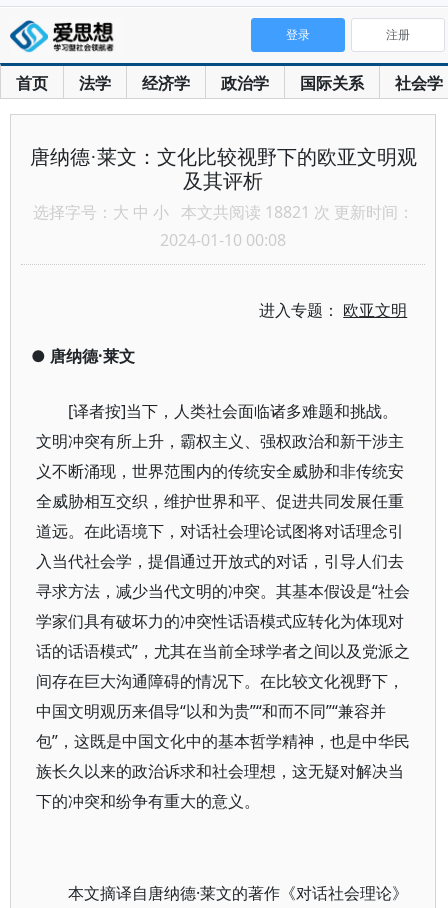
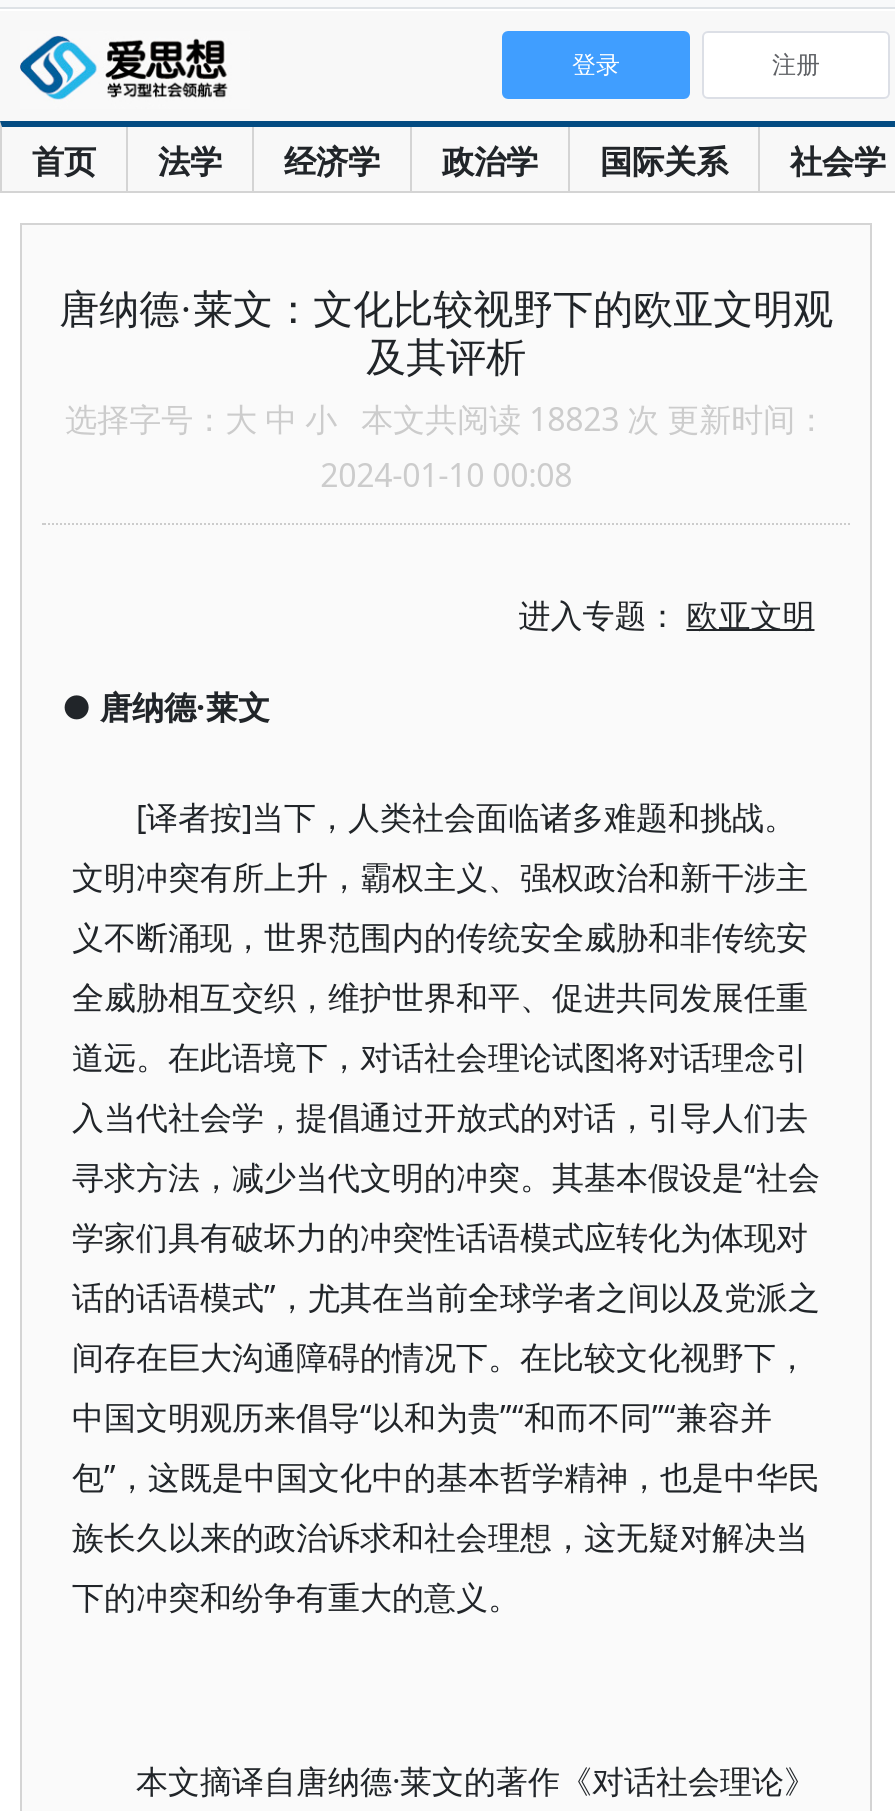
- 选择字号：大 中 小本文共阅读 18821 次 更新时间：
+ 选择字号：大 中 小本文共阅读 18823 次 更新时间：
